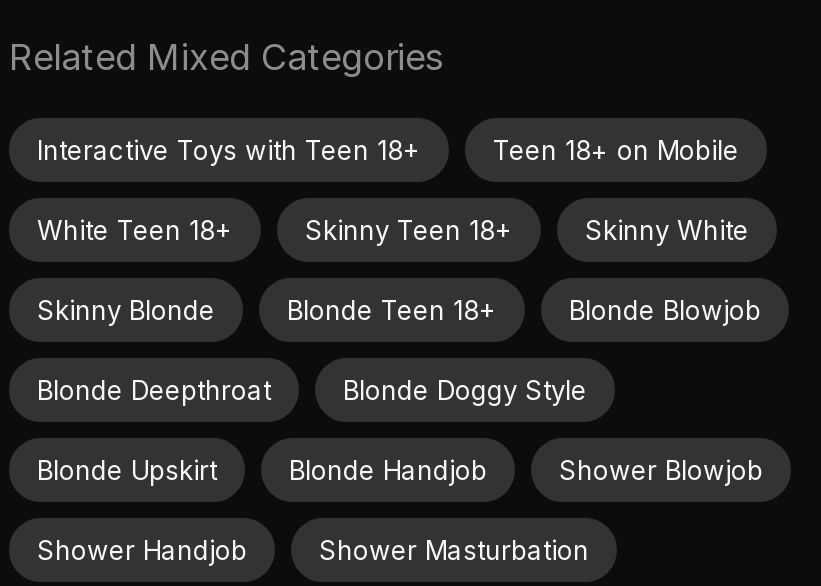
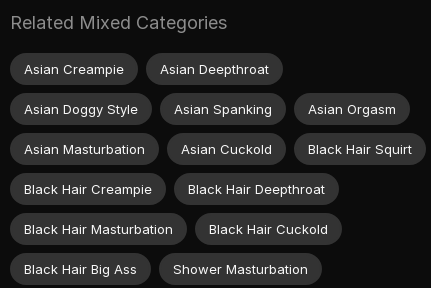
- Interactive Toys with Teen 18+
- Teen 18+ on Mobile
+ Asian Creampie
+ Asian Deepthroat

- White Teen 18+
- Skinny Teen 18+
- Skinny White
+ Asian Doggy Style
+ Asian Spanking
+ Asian Orgasm

- Skinny Blonde
- Blonde Teen 18+
- Blonde Blowjob
+ Asian Masturbation
+ Asian Cuckold
+ Black Hair Squirt

- Blonde Deepthroat
- Blonde Doggy Style
+ Black Hair Creampie
+ Black Hair Deepthroat

- Blonde Upskirt
- Blonde Handjob
- Shower Blowjob
+ Black Hair Masturbation
+ Black Hair Cuckold

- Shower Handjob
+ Black Hair Big Ass
